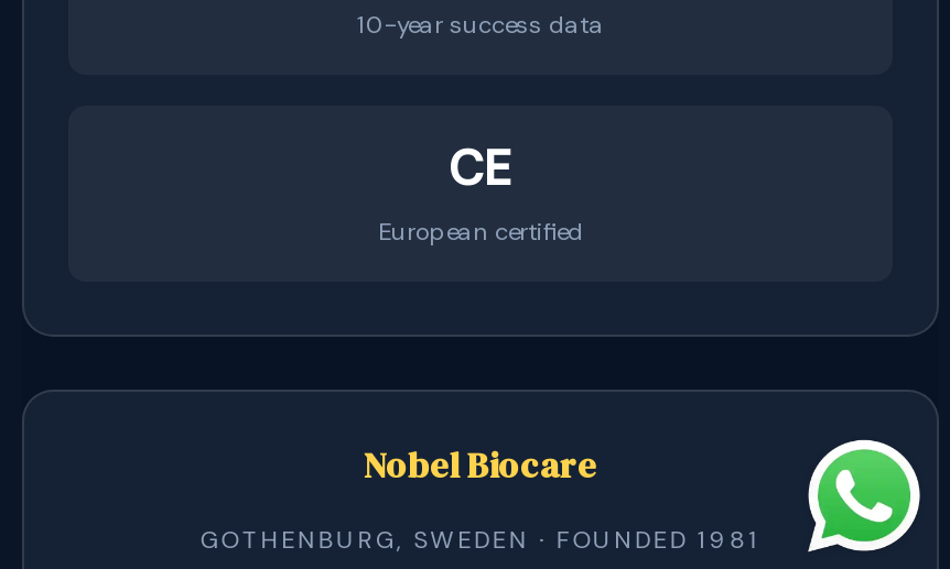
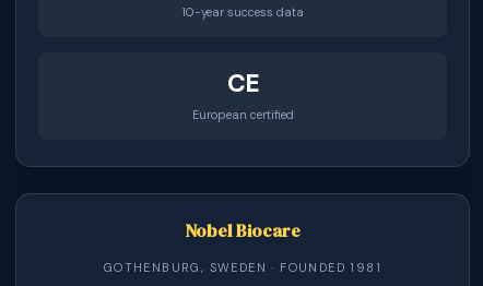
- [image]
